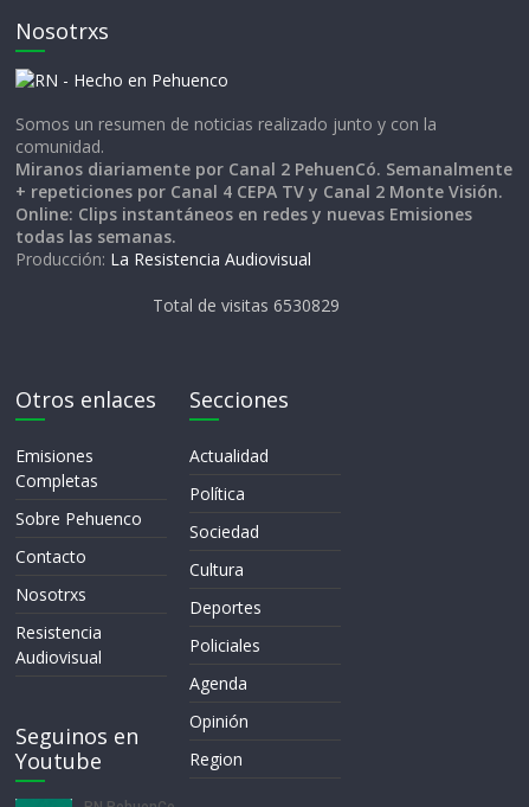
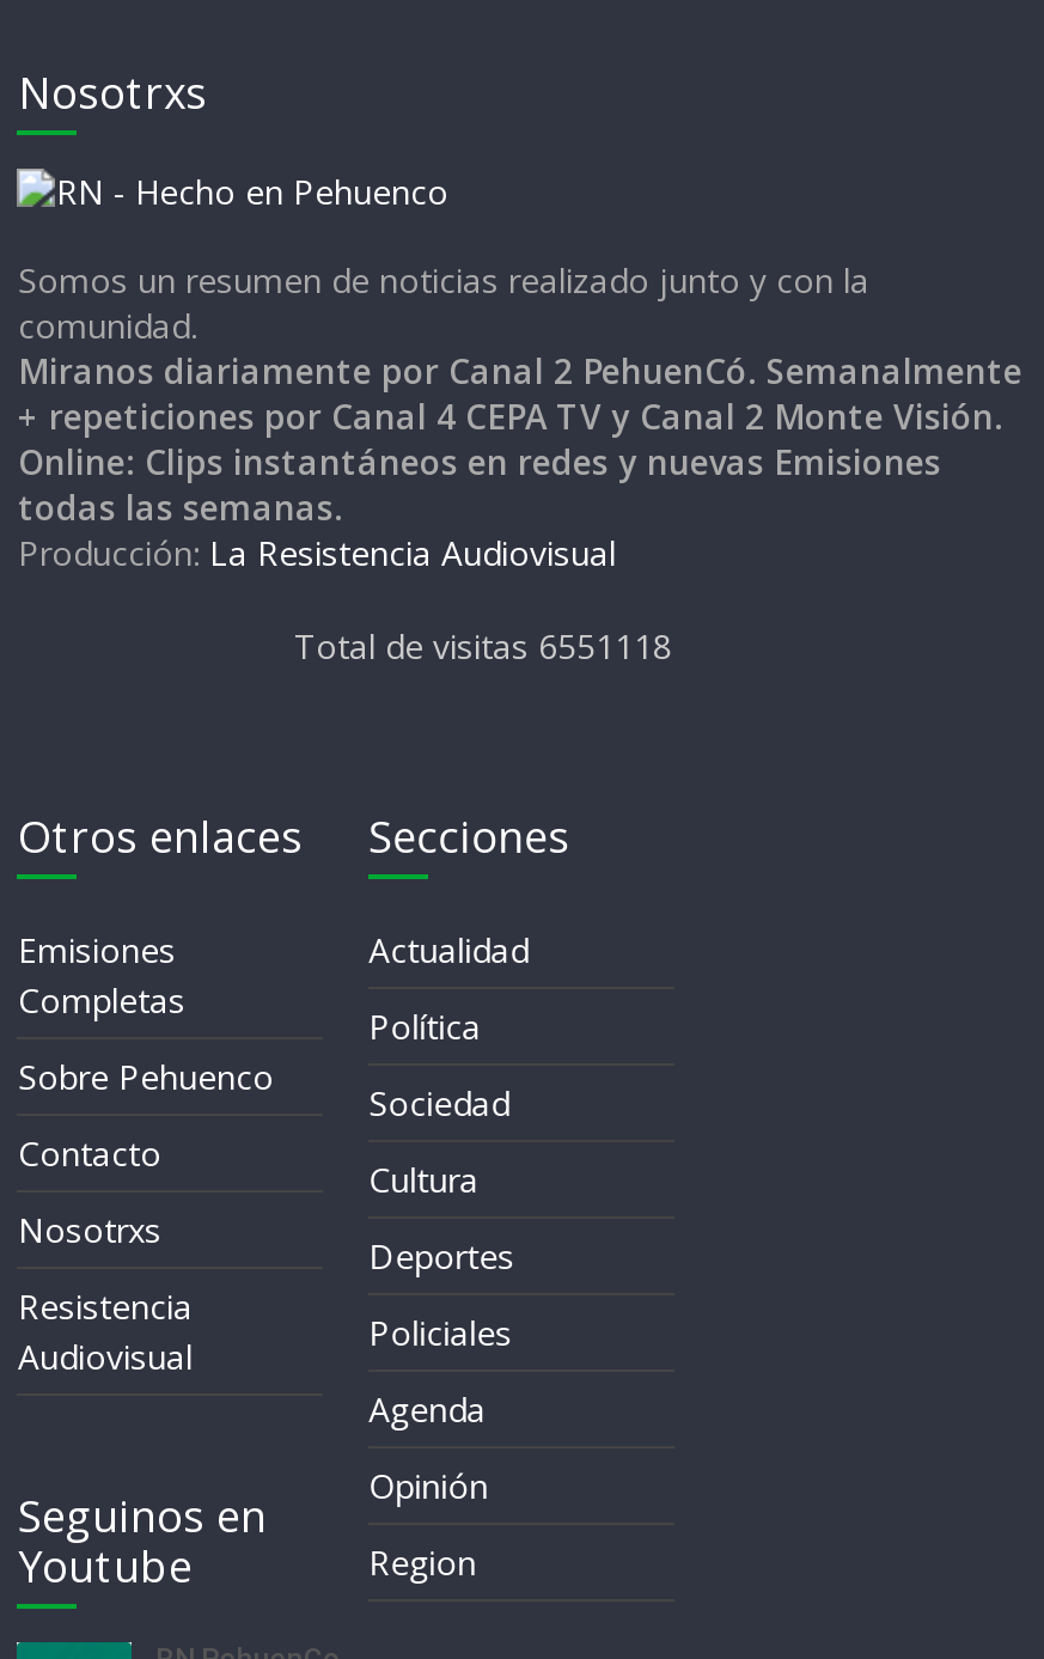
- Total de visitas 6530829
+ Total de visitas 6551118
